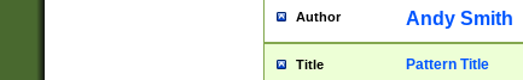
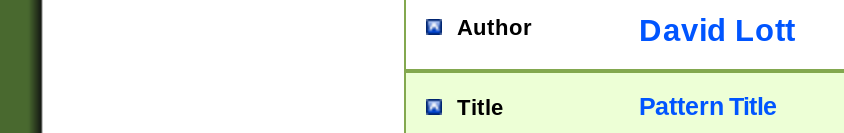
- Andy Smith
+ David Lott
